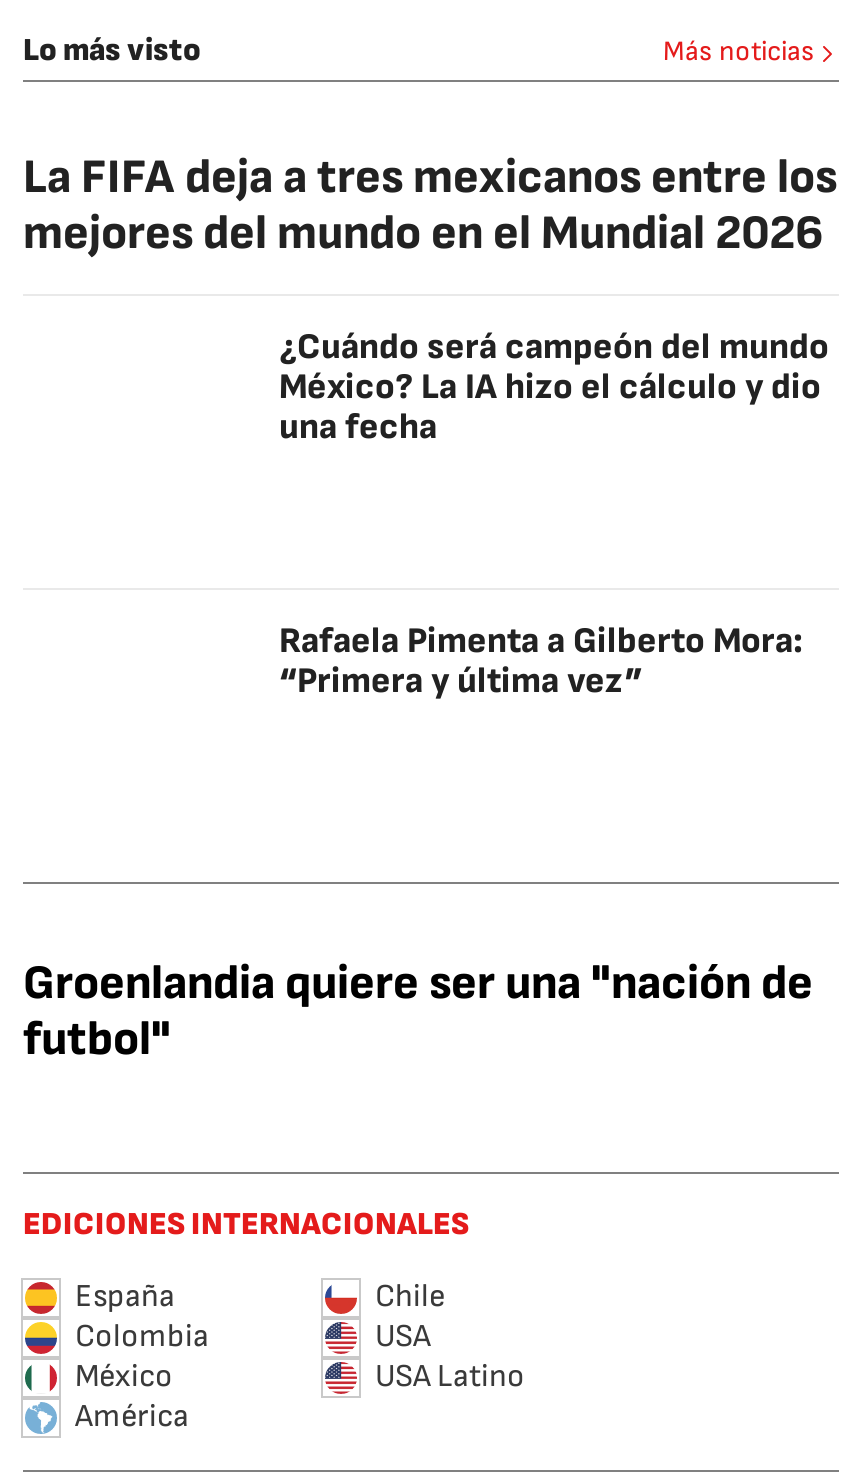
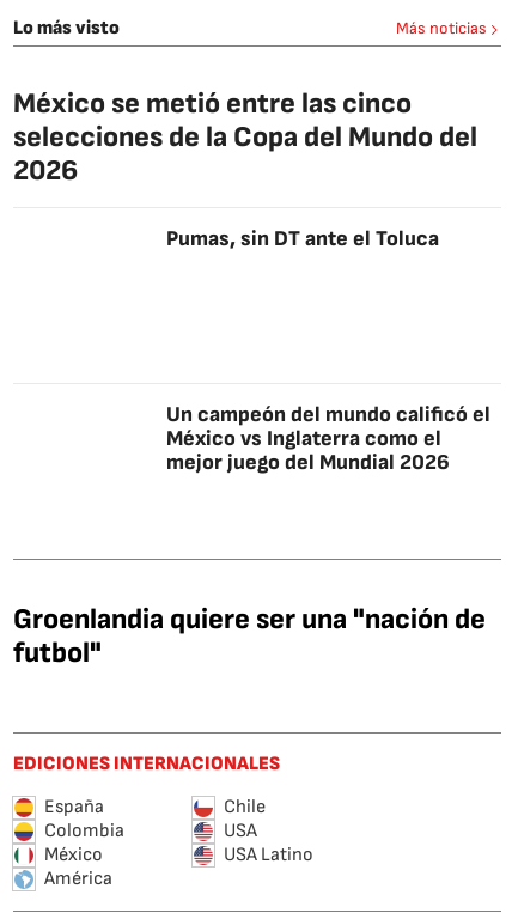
- La FIFA deja a tres mexicanos entre los
- mejores del mundo en el Mundial 2026
+ México se metió entre las cinco
+ selecciones de la Copa del Mundo del
+ 2026

- ¿Cuándo será campeón del mundo
- México? La IA hizo el cálculo y dio
- una fecha
+ Pumas, sin DT ante el Toluca

- Rafaela Pimenta a Gilberto Mora:
- “Primera y última vez”
+ Un campeón del mundo calificó el
+ México vs Inglaterra como el
+ mejor juego del Mundial 2026
